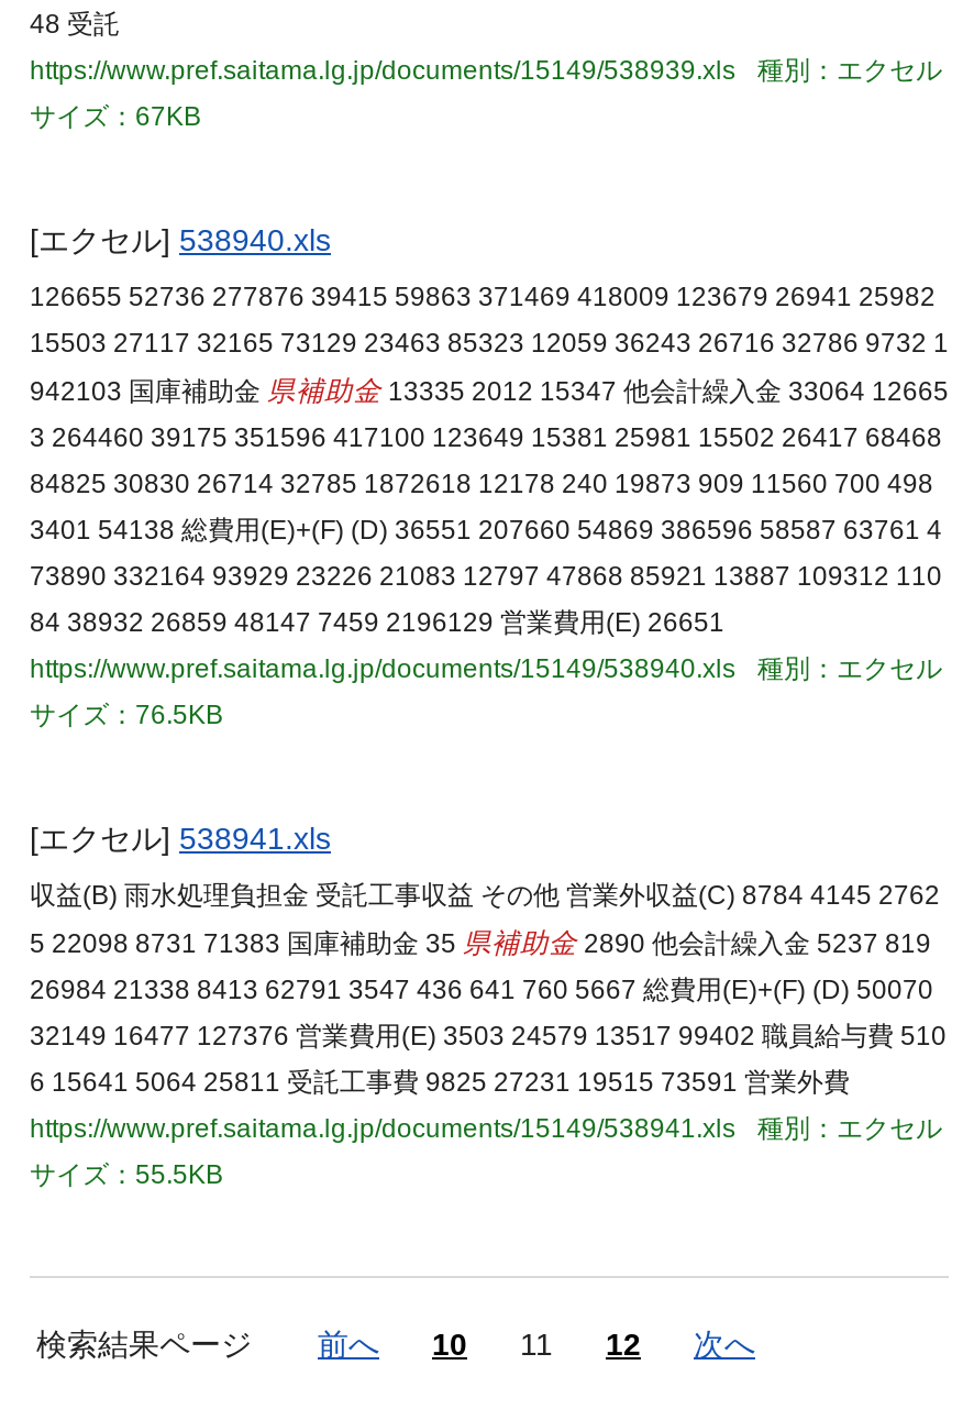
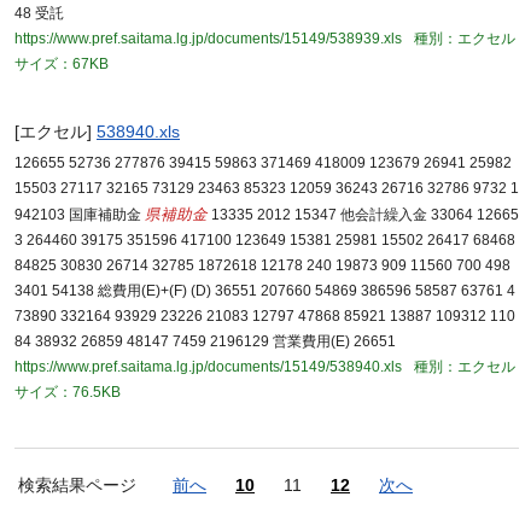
- [エクセル] 538941.xls
- 収益(B) 雨水処理負担金 受託工事収益 その他 営業外収益(C) 8784 4145 2762
- 5 22098 8731 71383 国庫補助金 35県補助金2890 他会計繰入金 5237 819
- 26984 21338 8413 62791 3547 436 641 760 5667 総費用(E)+(F) (D) 50070
- 32149 16477 127376 営業費用(E) 3503 24579 13517 99402 職員給与費 510
- 6 15641 5064 25811 受託工事費 9825 27231 19515 73591 営業外費
- https://www.pref.saitama.lg.jp/documents/15149/538941.xls
- 種別：エクセル
- サイズ：55.5KB
